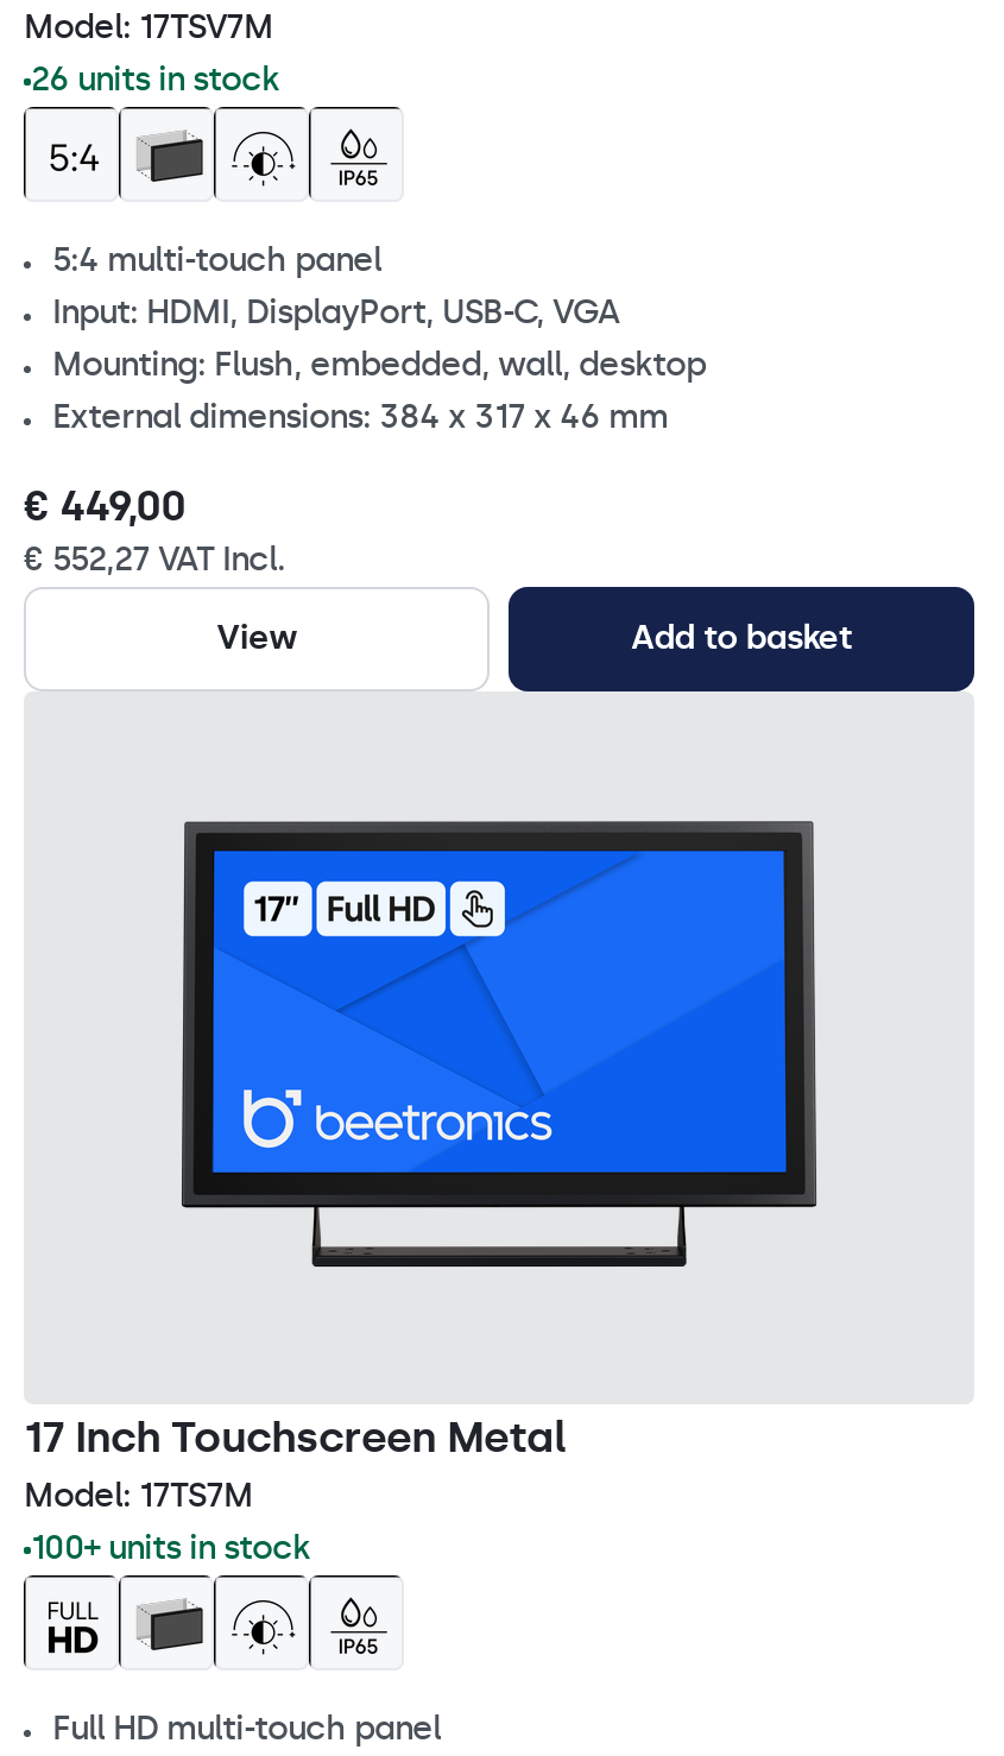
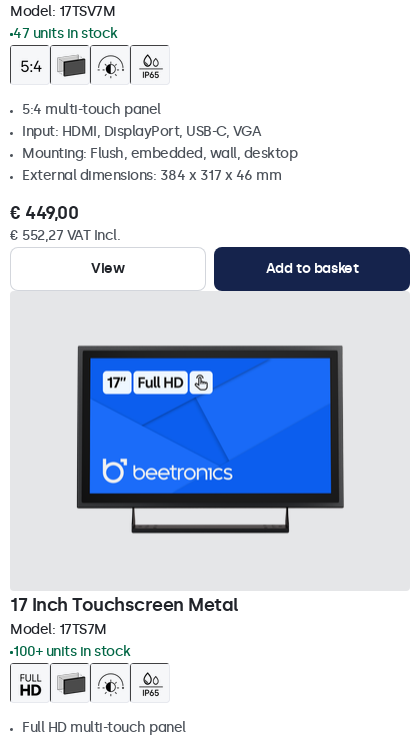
- 26 units in stock
+ 47 units in stock
